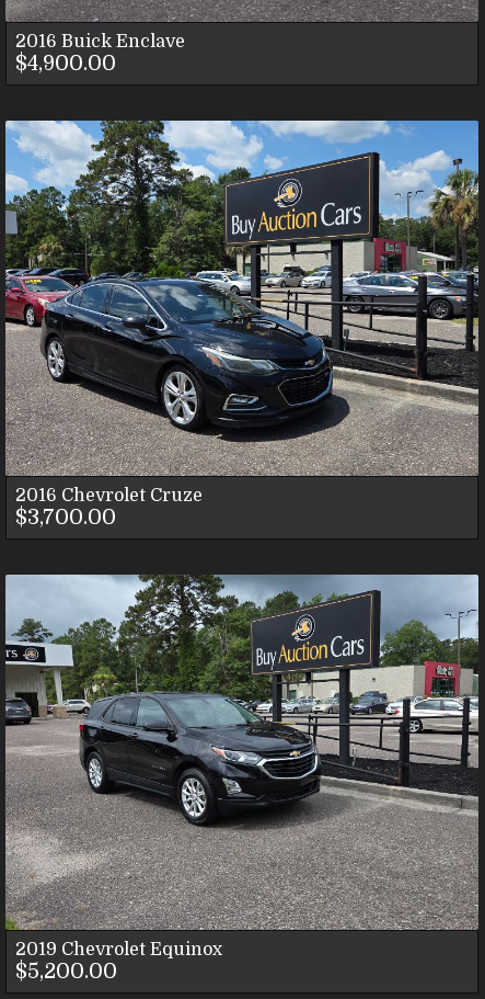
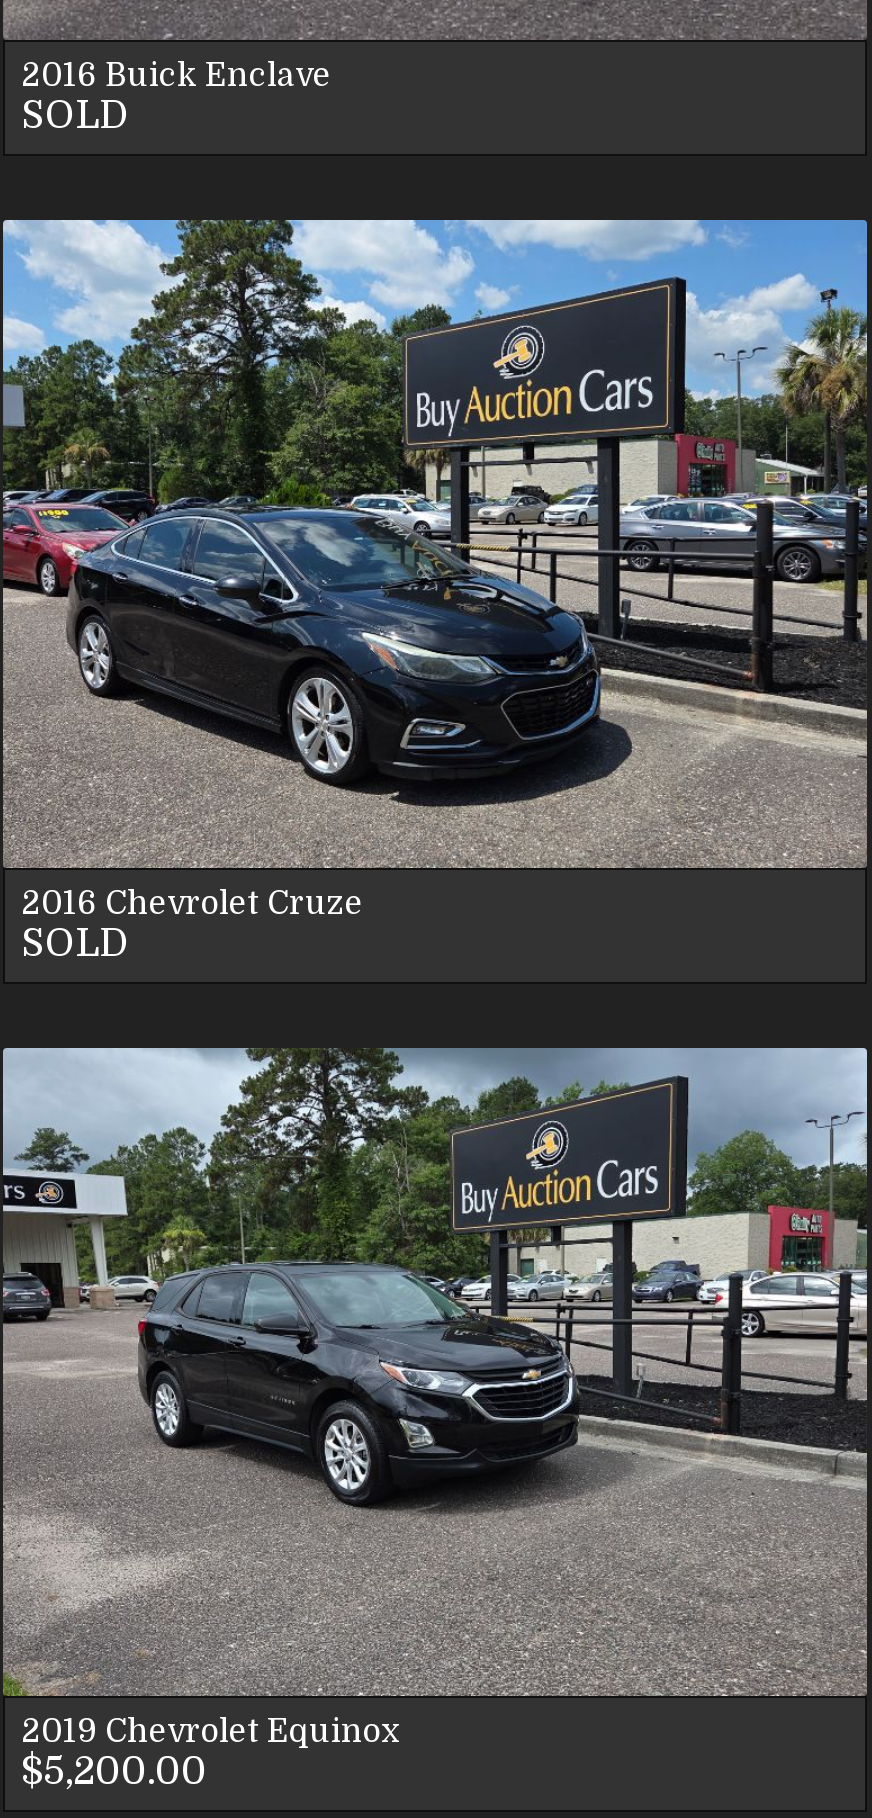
- $4,900.00
+ SOLD

- $3,700.00
+ SOLD
